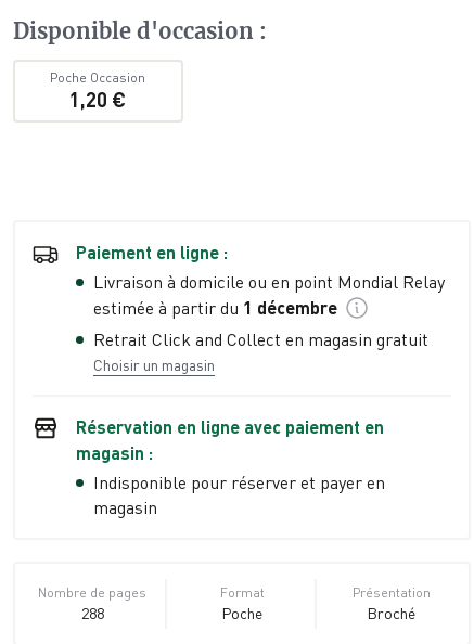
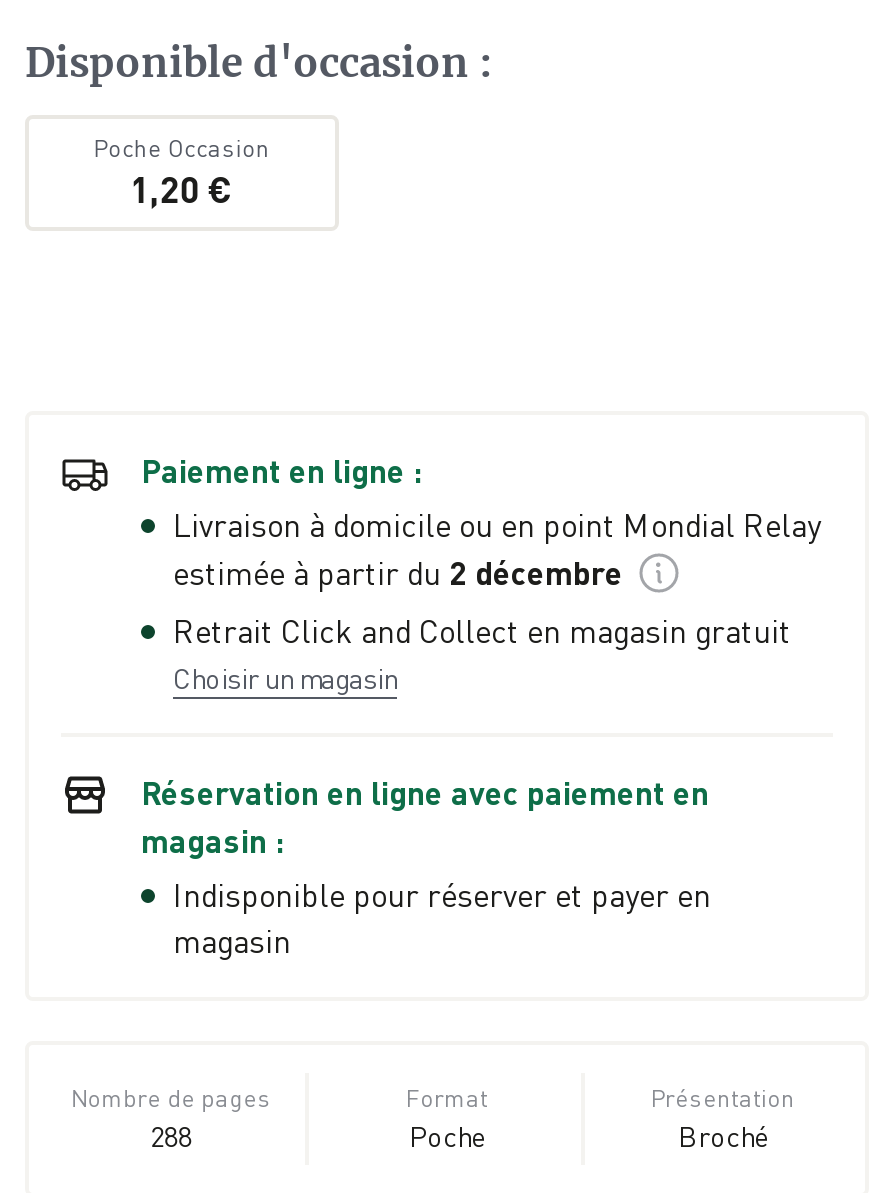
- estimée à partir du 1 décembre
+ estimée à partir du 2 décembre
